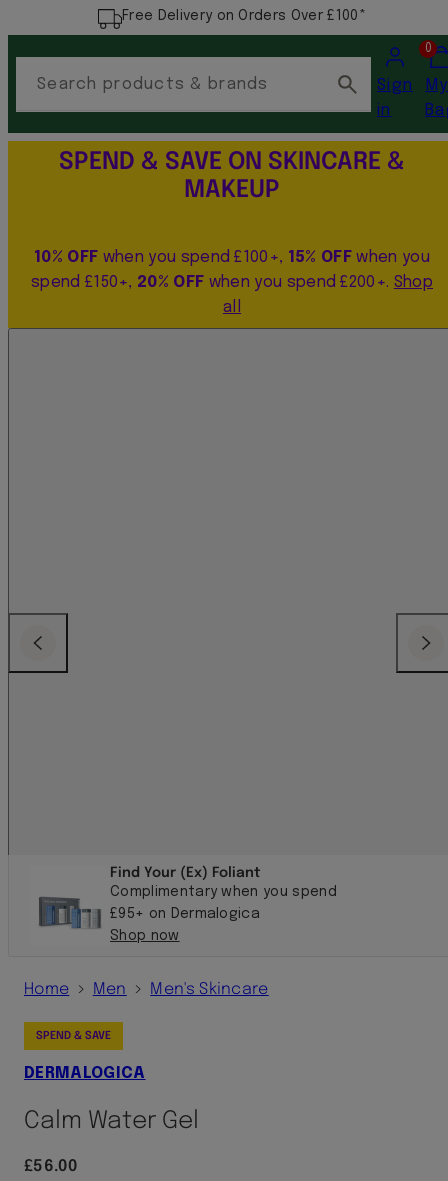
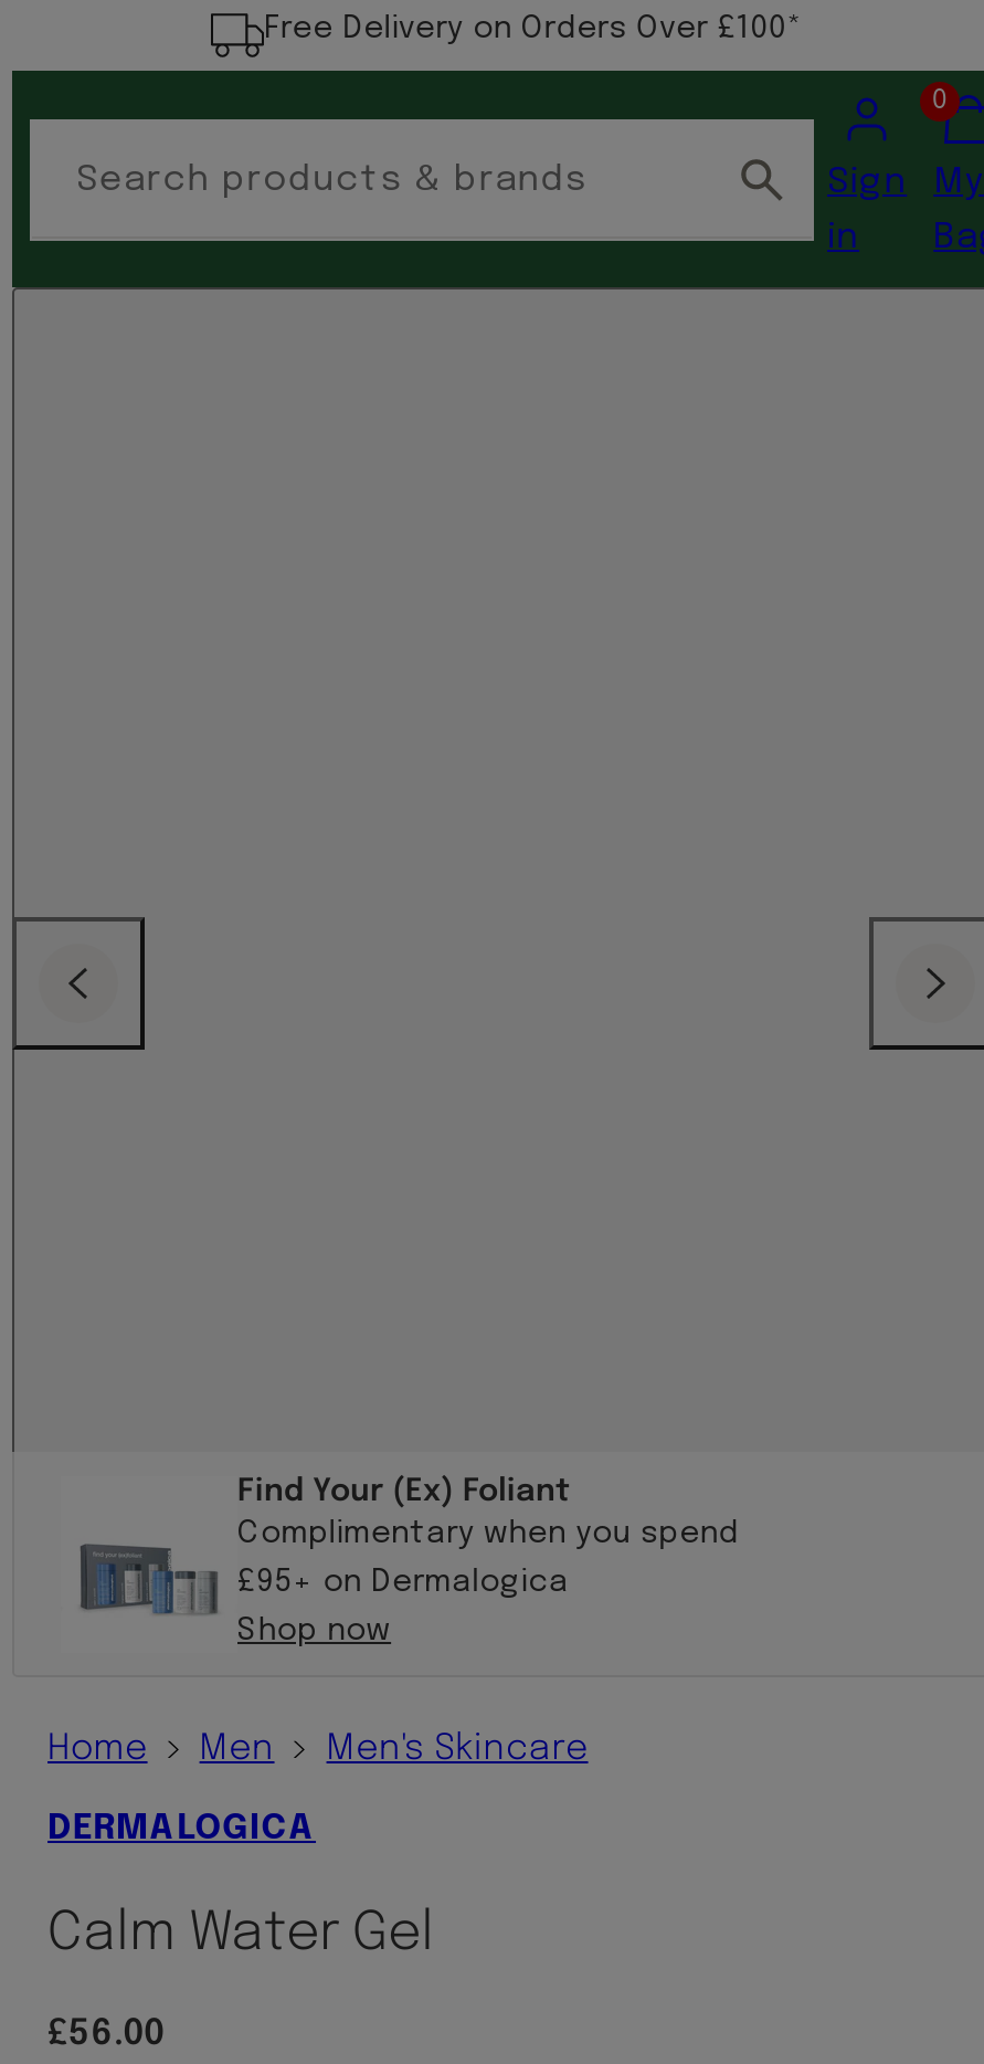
- [image]
- SPEND & SAVE ON SKINCARE &
- MAKEUP
- 10% OFF when you spend £100+, 15% OFF when you
- spend £150+, 20% OFF when you spend £200+. Shop
- all

- SPEND & SAVE
